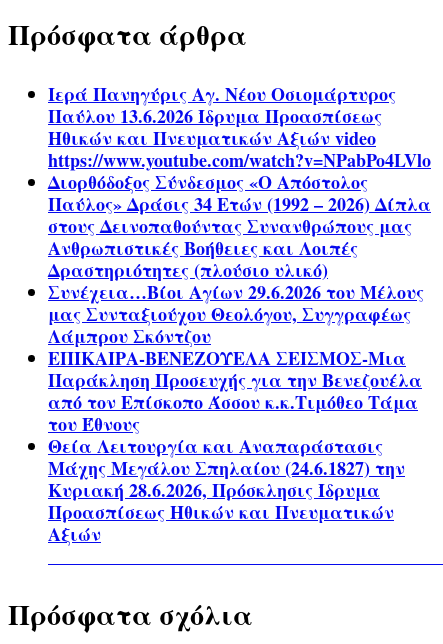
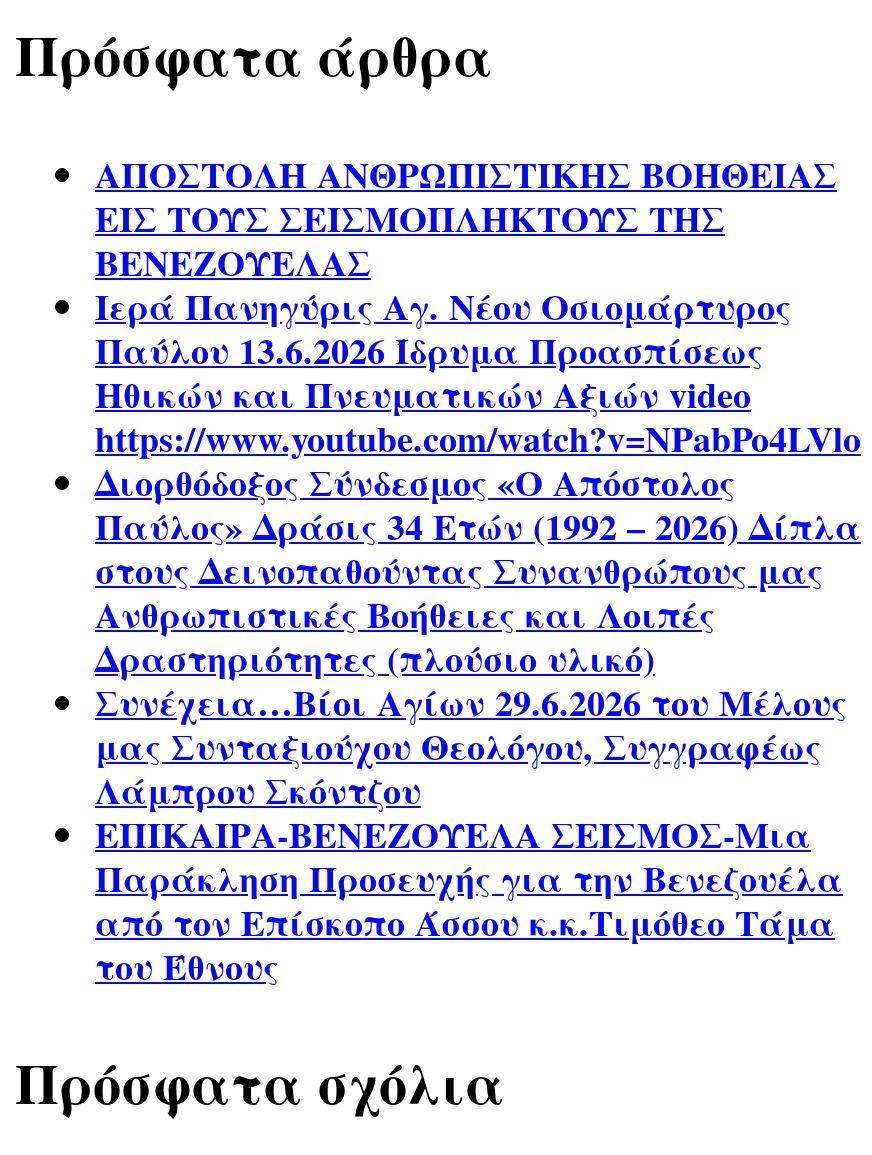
+ ΑΠΟΣΤΟΛΗ ΑΝΘΡΩΠΙΣΤΙΚΗΣ ΒΟΗΘΕΙΑΣ
+ ΕΙΣ ΤΟΥΣ ΣΕΙΣΜΟΠΛΗΚΤΟΥΣ ΤΗΣ
+ ΒΕΝΕΖΟΥΕΛΑΣ

moved down: Ιερά Πανηγύρις Αγ. Νέου Οσιομάρτυρος | Παύλου 13.6.2026 Ίδρυμα Προασπίσεως | Ηθικών και Πνευματικών Αξιών video | ... | από τον Επίσκοπο Άσσου κ.κ.Τιμόθεο Τάμα | του Έθνους

- Θεία Λειτουργία και Αναπαράστασις
- Μάχης Μεγάλου Σπηλαίου (24.6.1827) την
- Κυριακή 28.6.2026, Πρόσκλησις Ίδρυμα
- Προασπίσεως Ηθικών και Πνευματικών
- Αξιών
